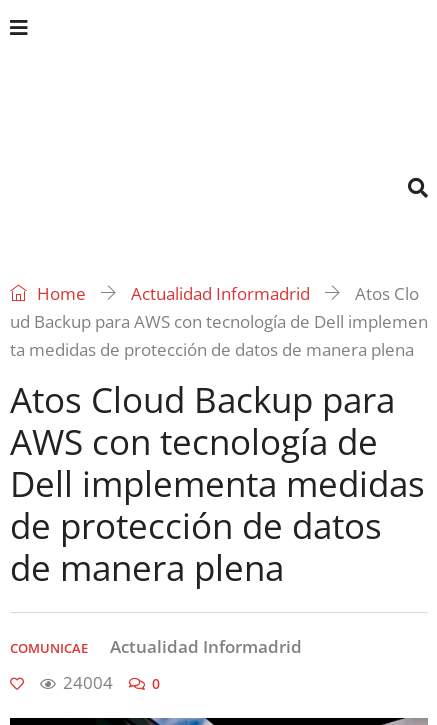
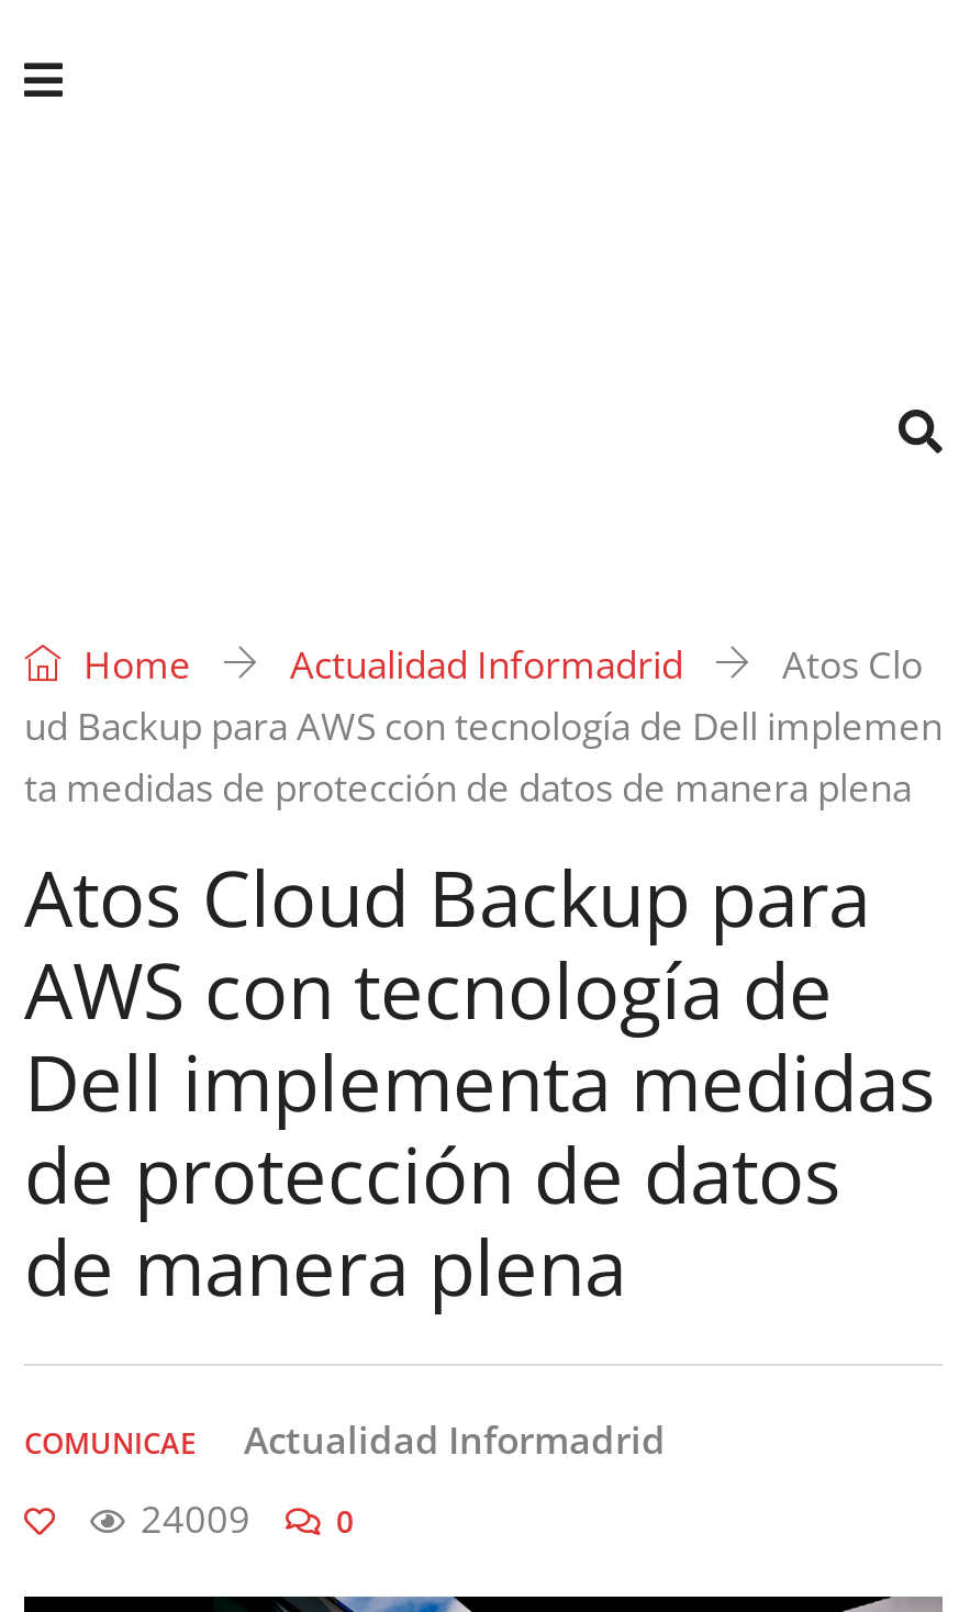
- 24004
+ 24009
